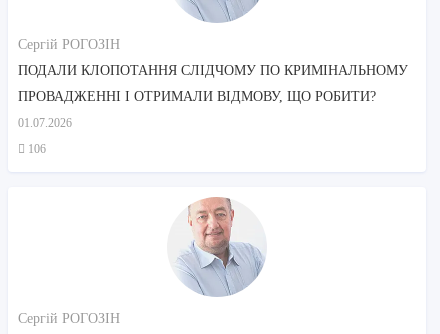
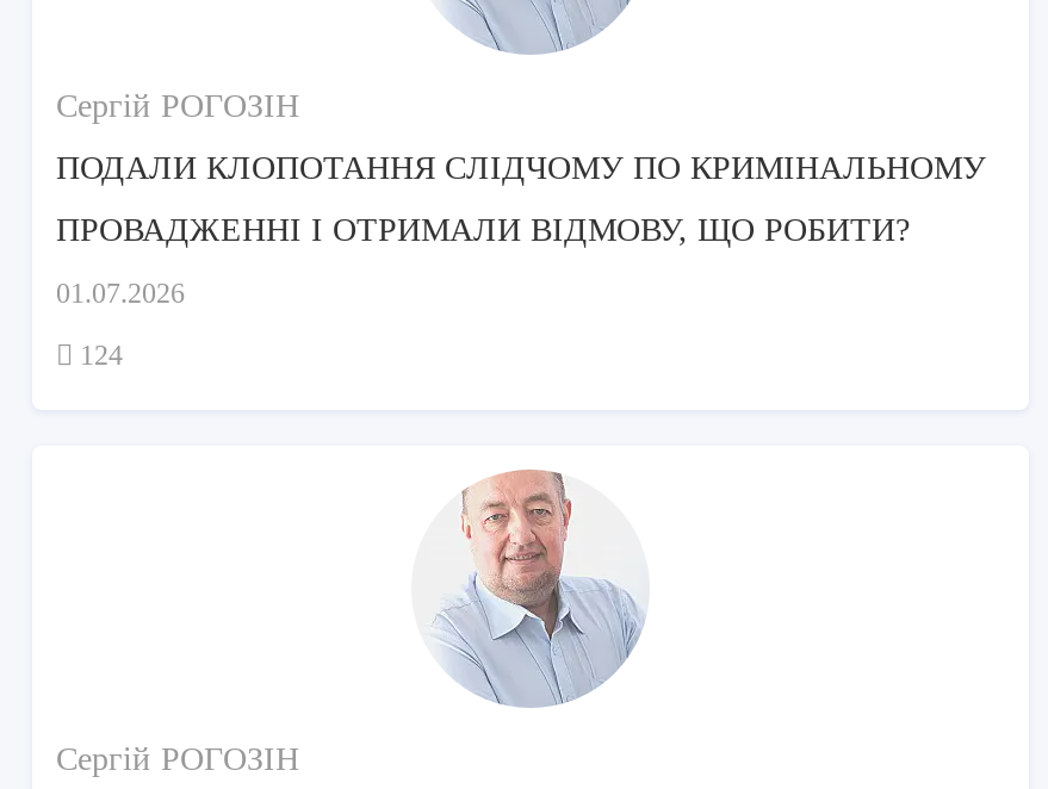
- 106
+ 124
